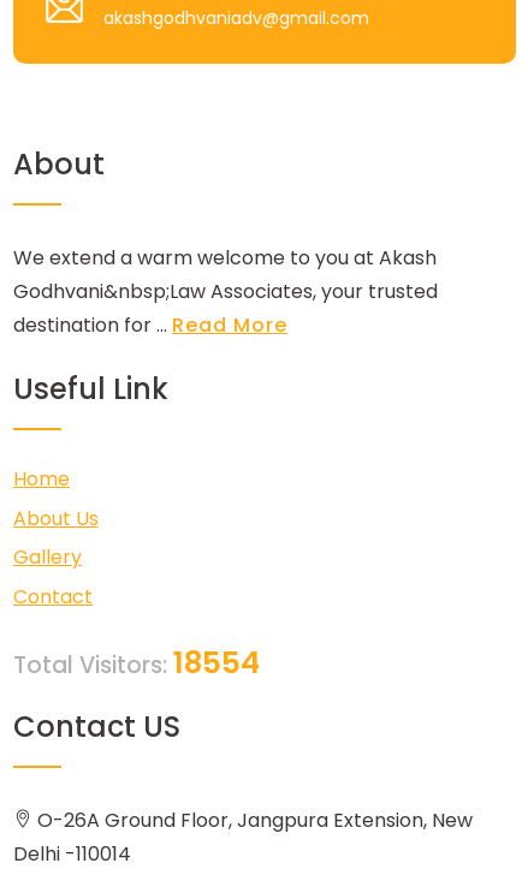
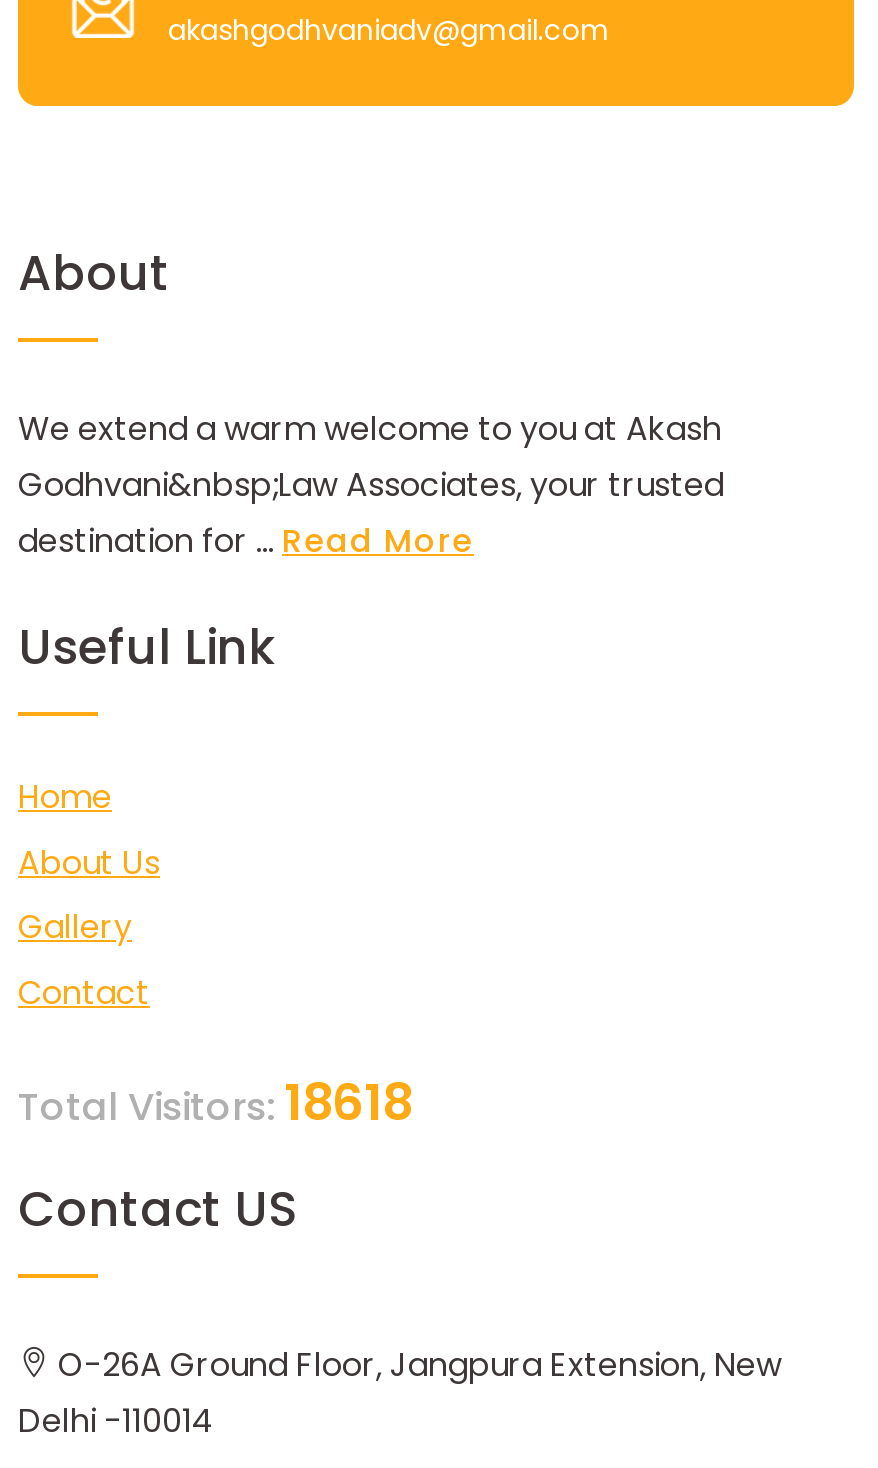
- Total Visitors: 18554
+ Total Visitors: 18618
